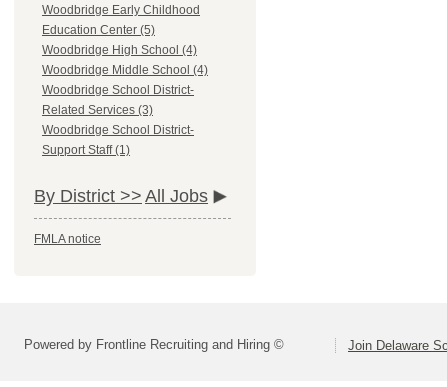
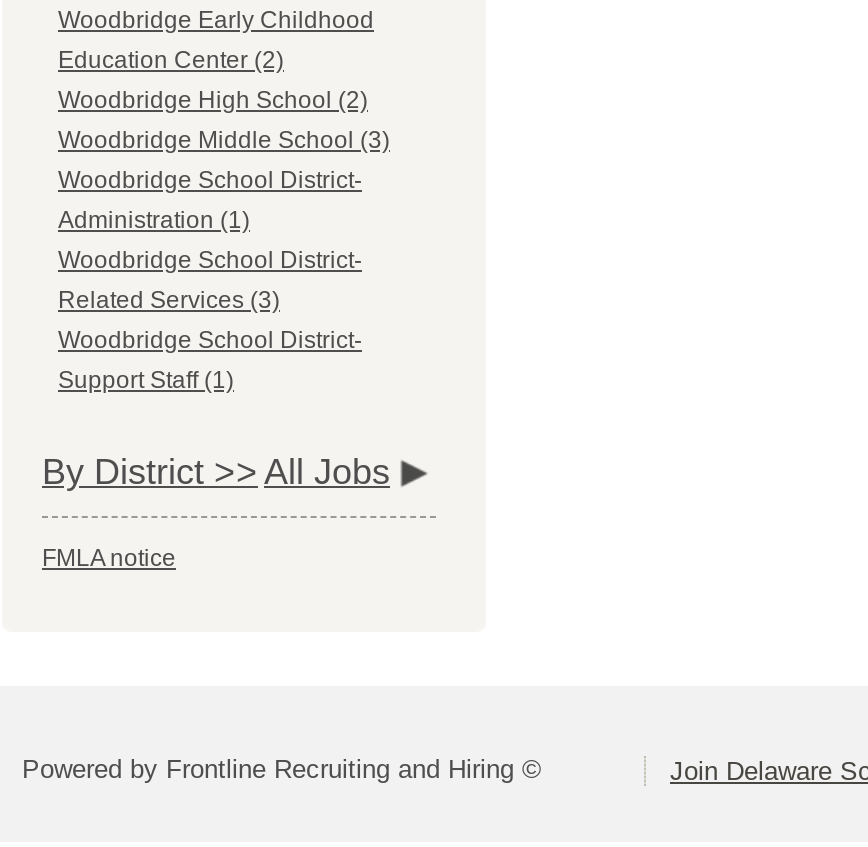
- Education Center (5)
- Woodbridge High School (4)
- Woodbridge Middle School (4)
+ Education Center (2)
+ Woodbridge High School (2)
+ Woodbridge Middle School (3)
+ Woodbridge School District-
+ Administration (1)
